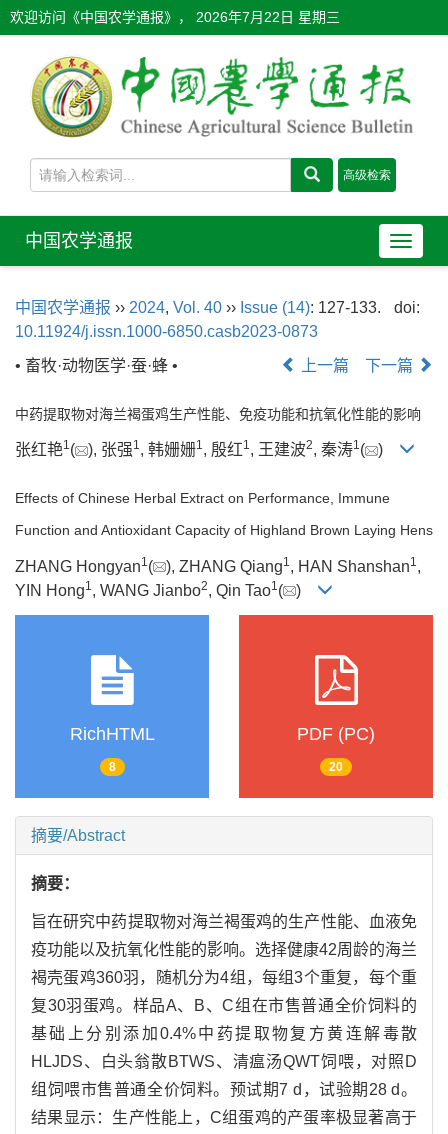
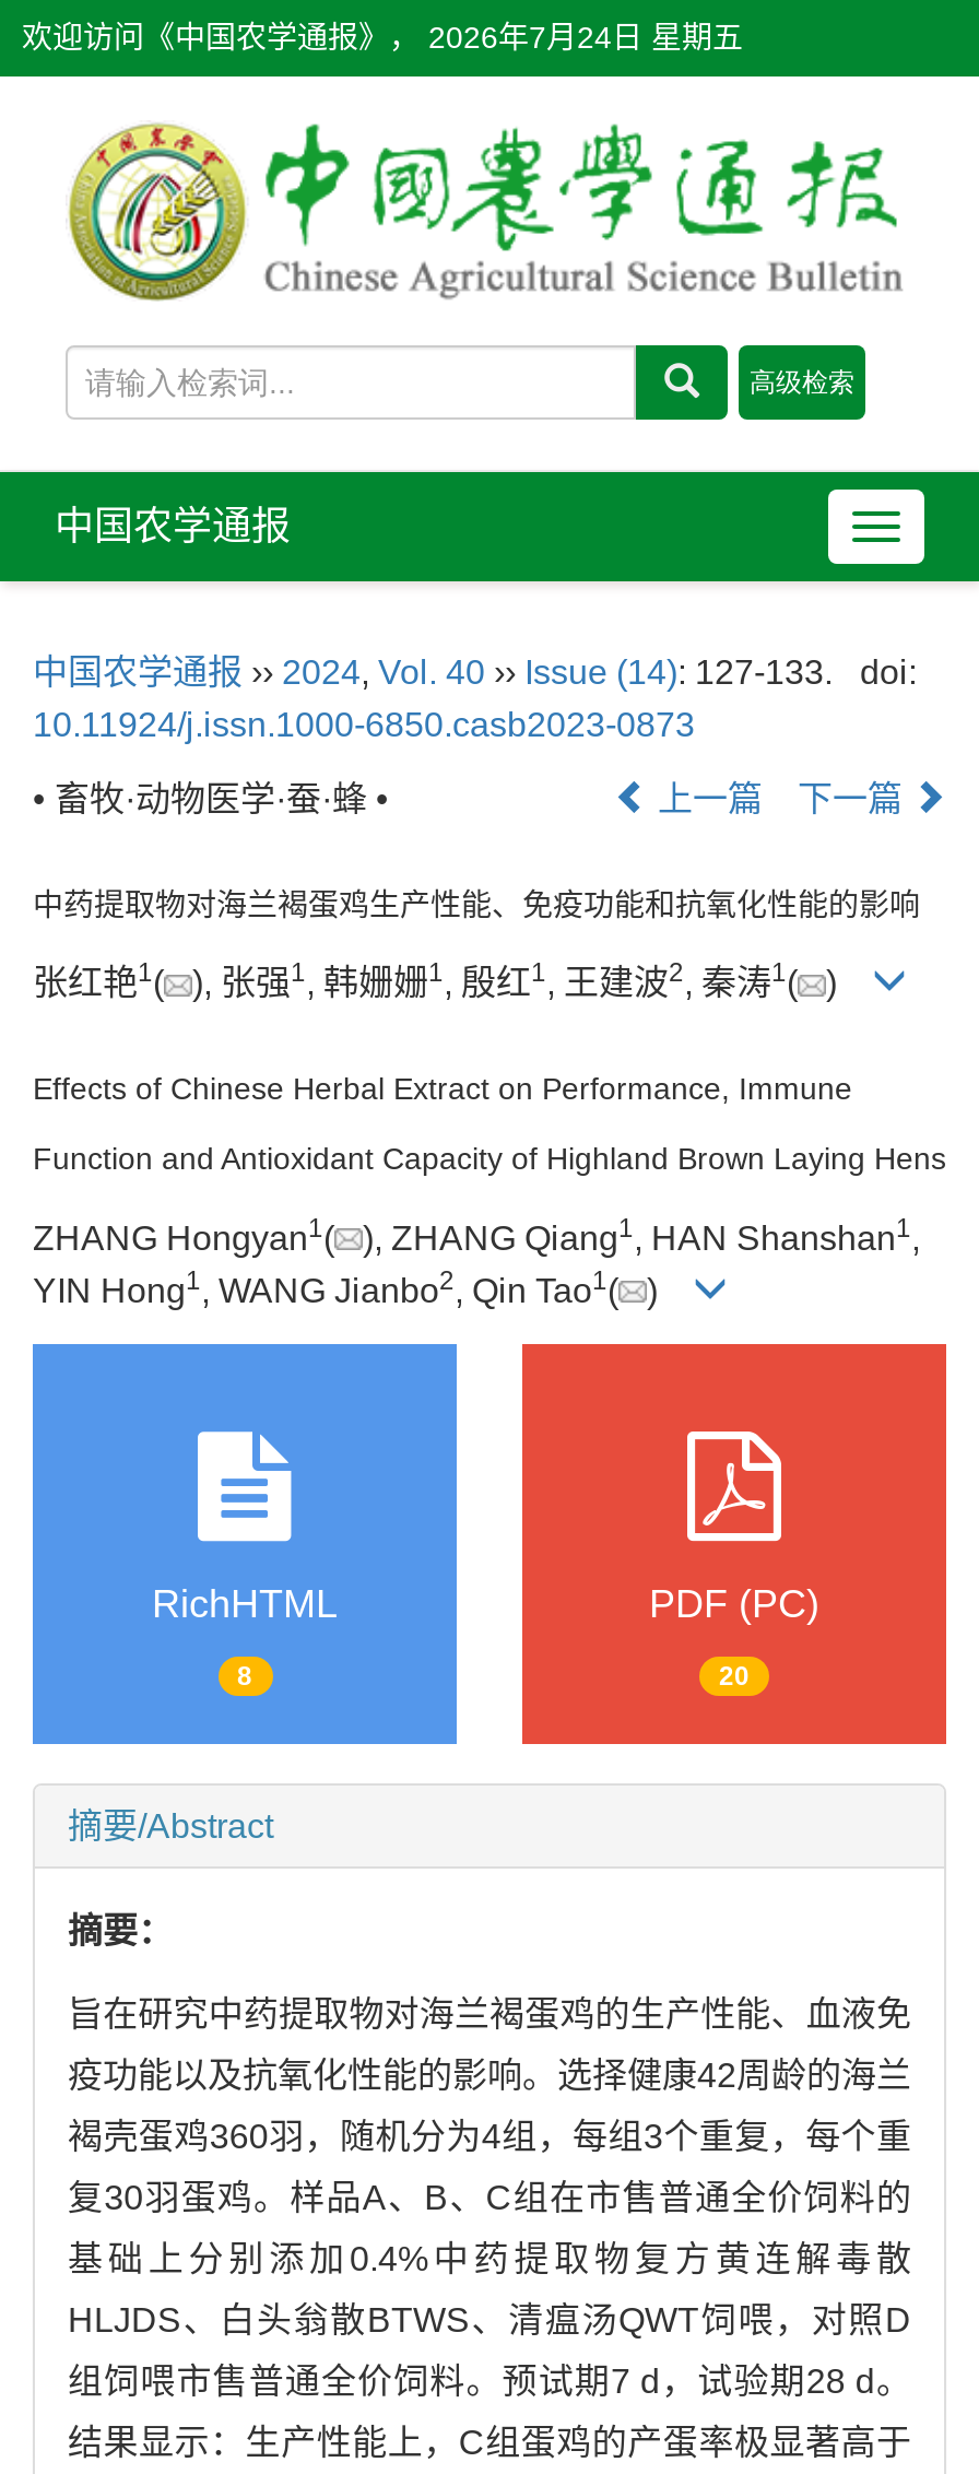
- 欢迎访问《中国农学通报》，2026年7月22日 星期三
+ 欢迎访问《中国农学通报》，2026年7月24日 星期五
